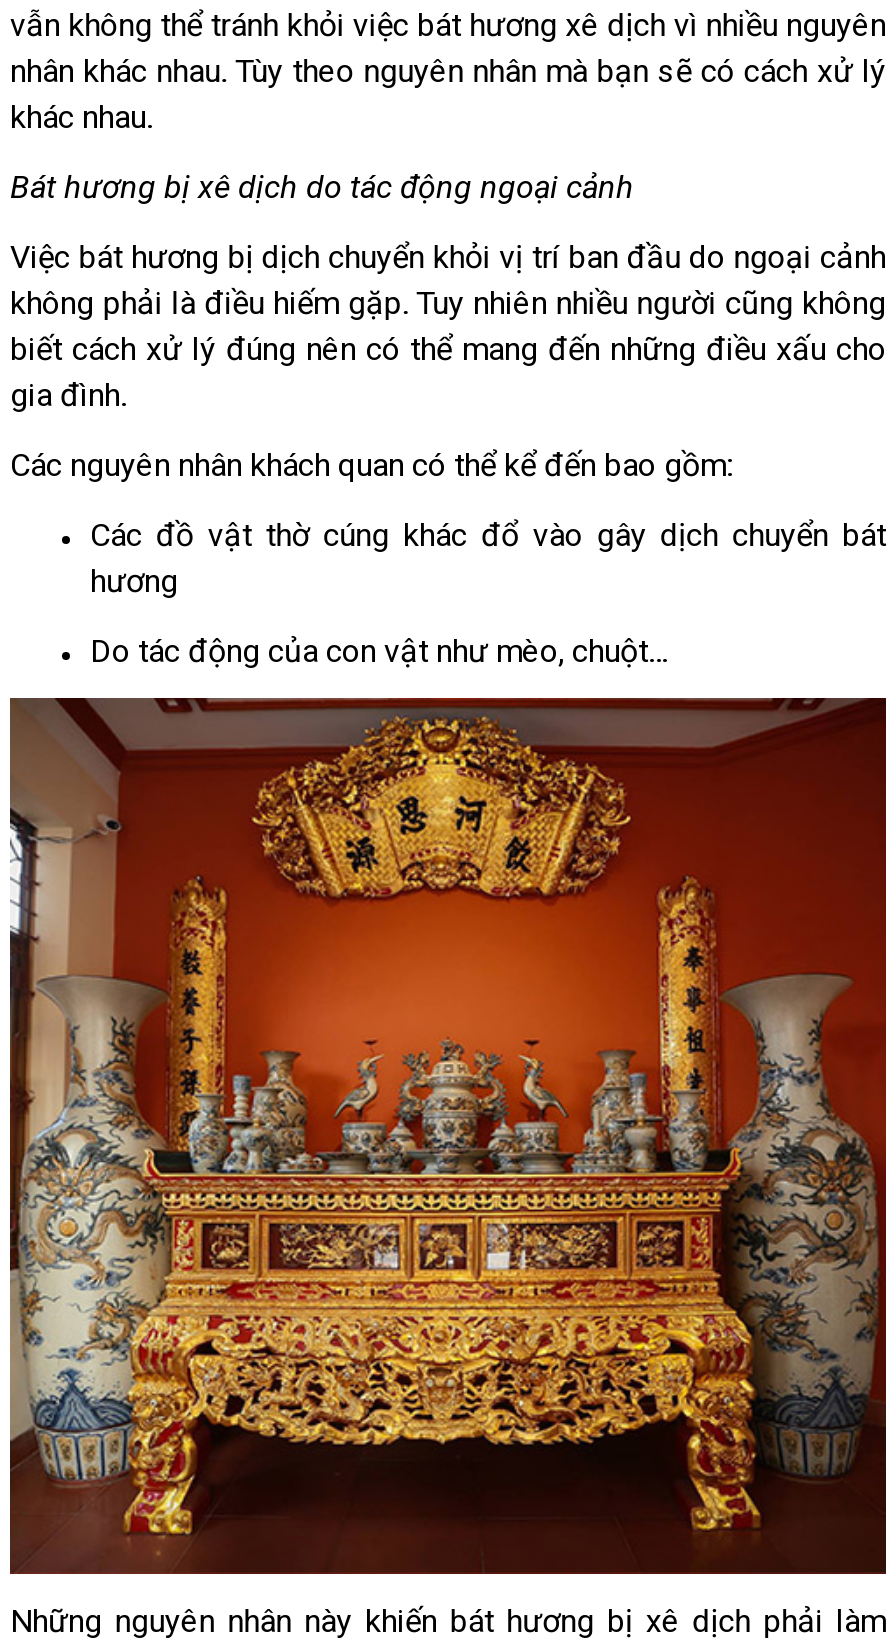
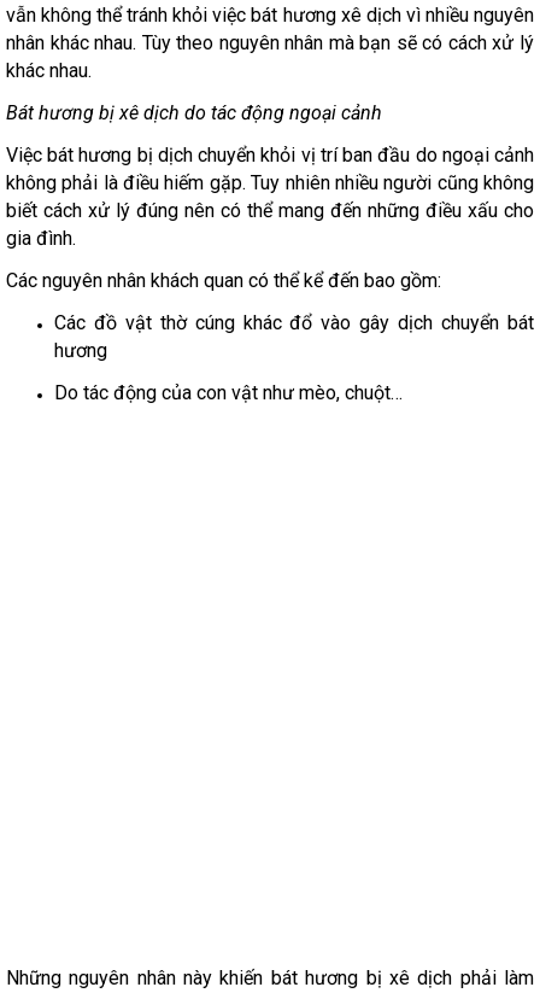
- [image]
